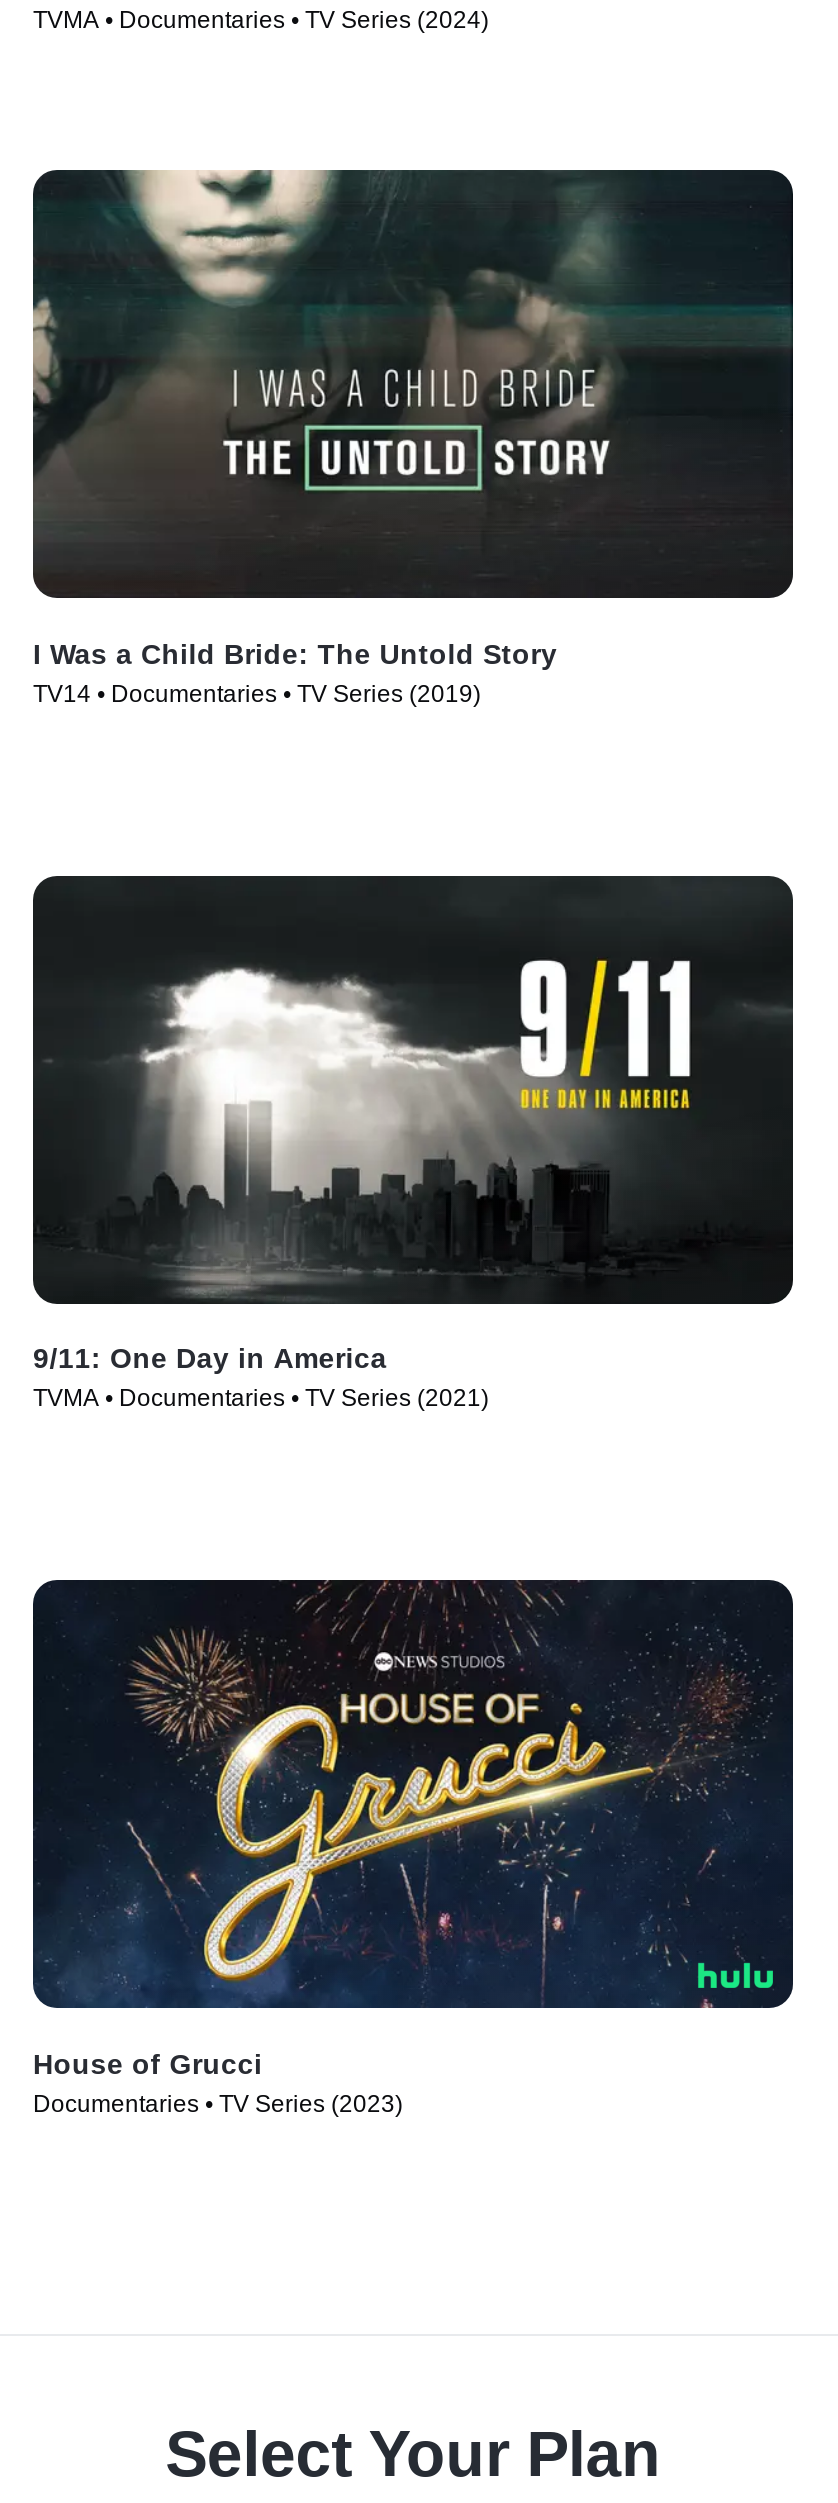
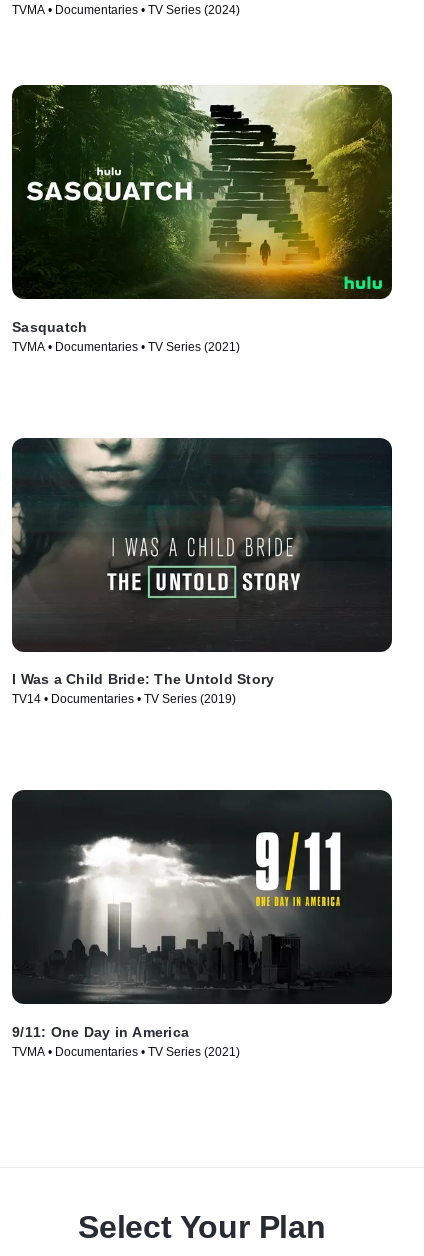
+ [image]
+ Sasquatch
+ TVMA • Documentaries • TV Series (2021)

moved down: [image] | I Was a Child Bride: The Untold Story | TV14 • Documentaries • TV Series (2019) | 9/11: One Day in America | TVMA • Documentaries • TV Series (2021)

- [image]
- House of Grucci
- Documentaries • TV Series (2023)
